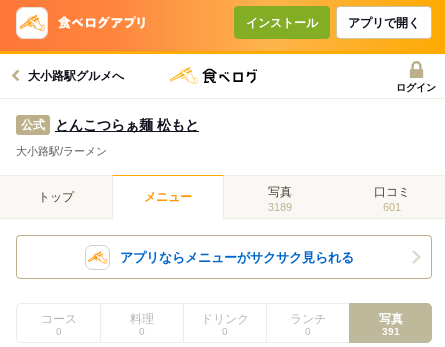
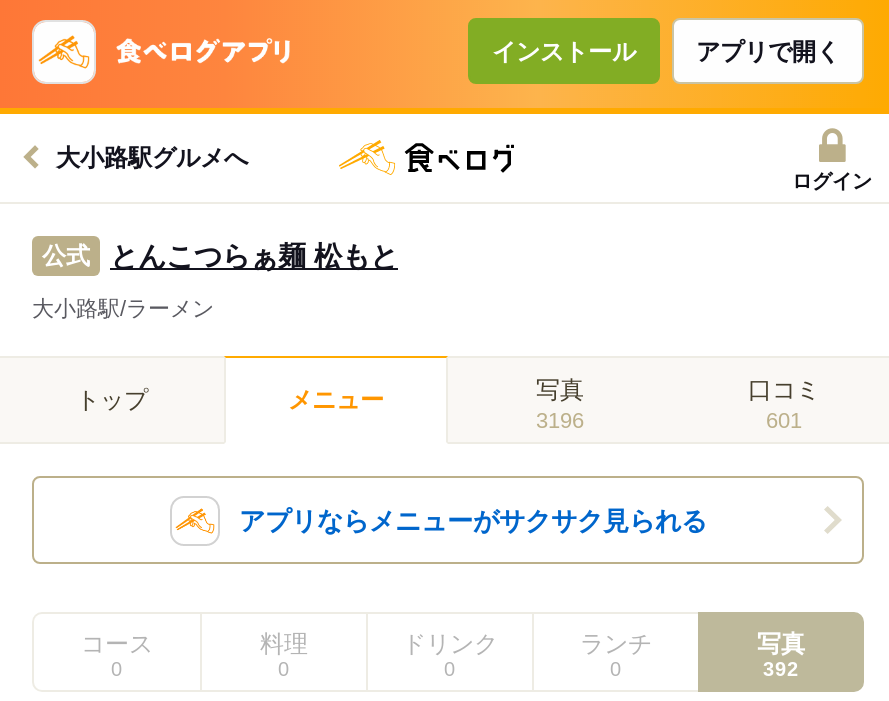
- 3189
+ 3196

- 391
+ 392
